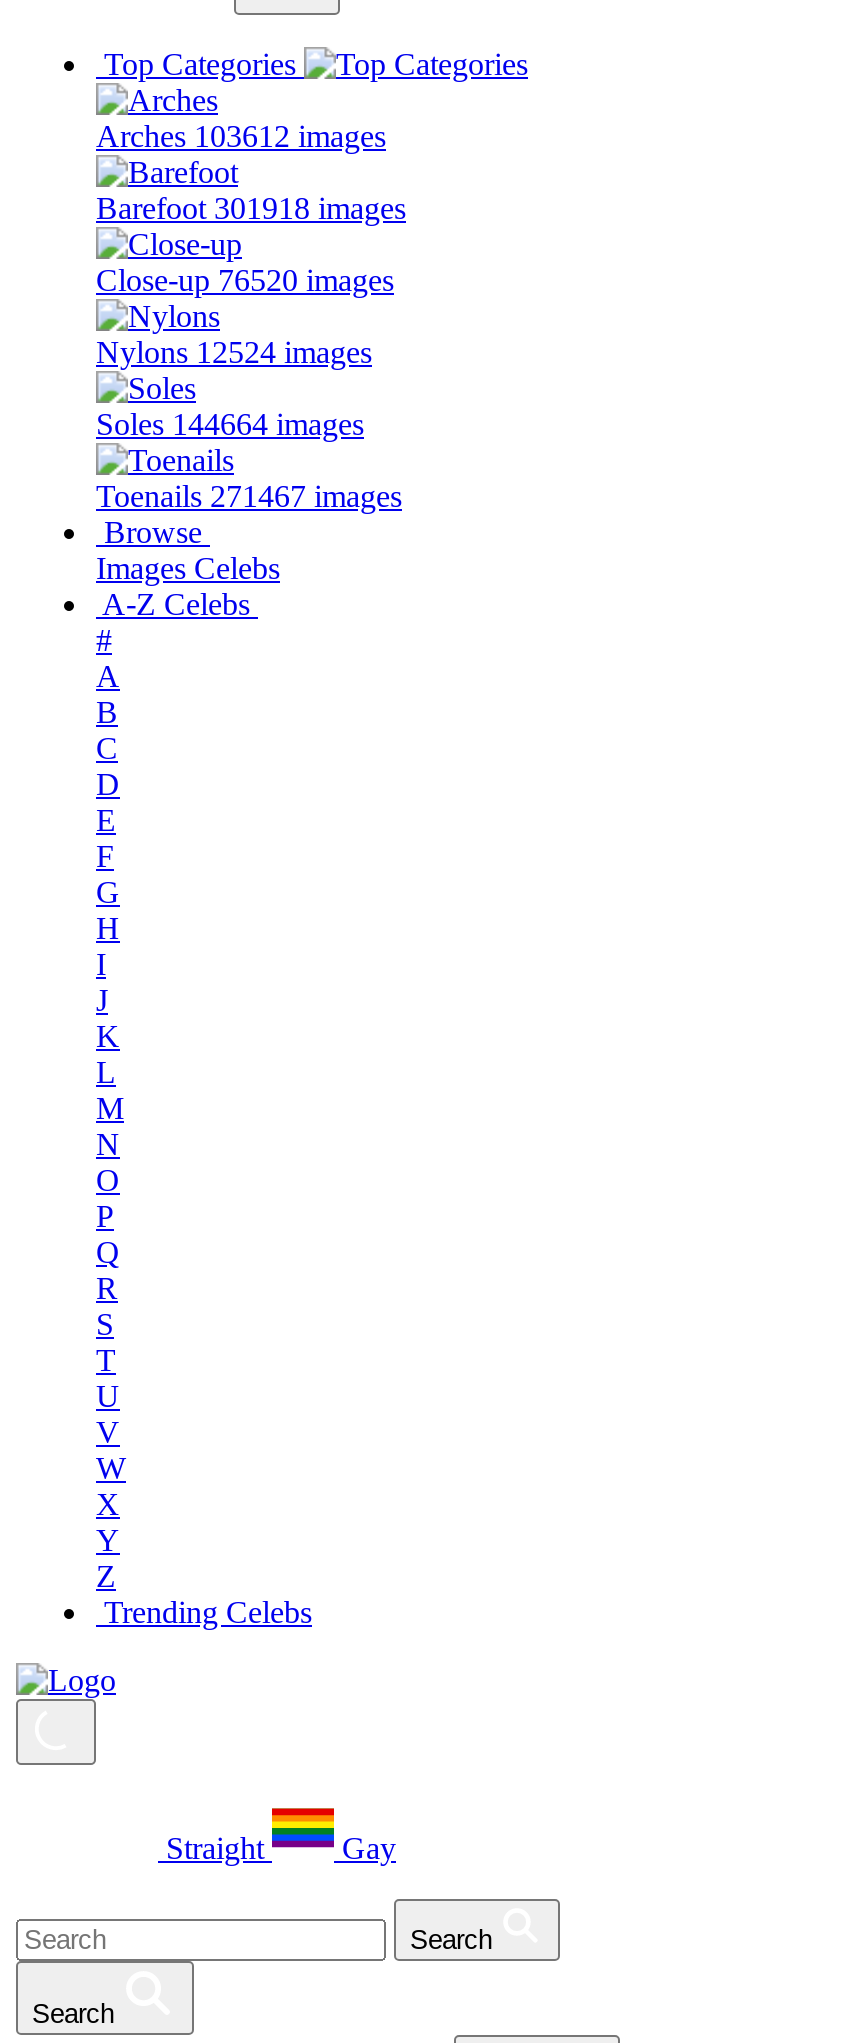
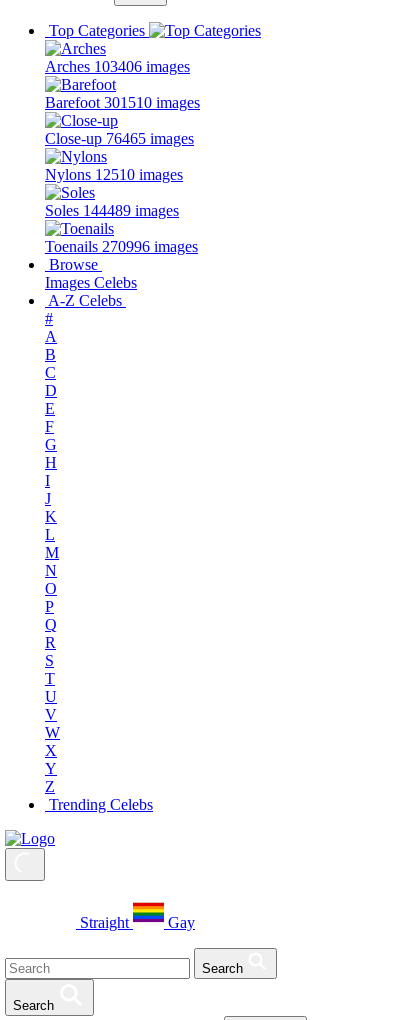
- Arches 103612 images
+ Arches 103406 images

- Barefoot 301918 images
+ Barefoot 301510 images

- Close-up 76520 images
+ Close-up 76465 images

- Nylons 12524 images
+ Nylons 12510 images

- Soles 144664 images
+ Soles 144489 images

- Toenails 271467 images
+ Toenails 270996 images
